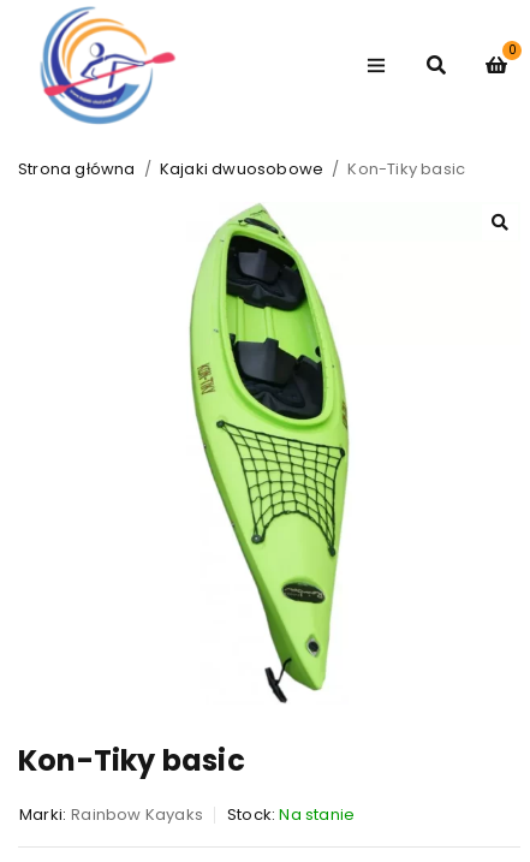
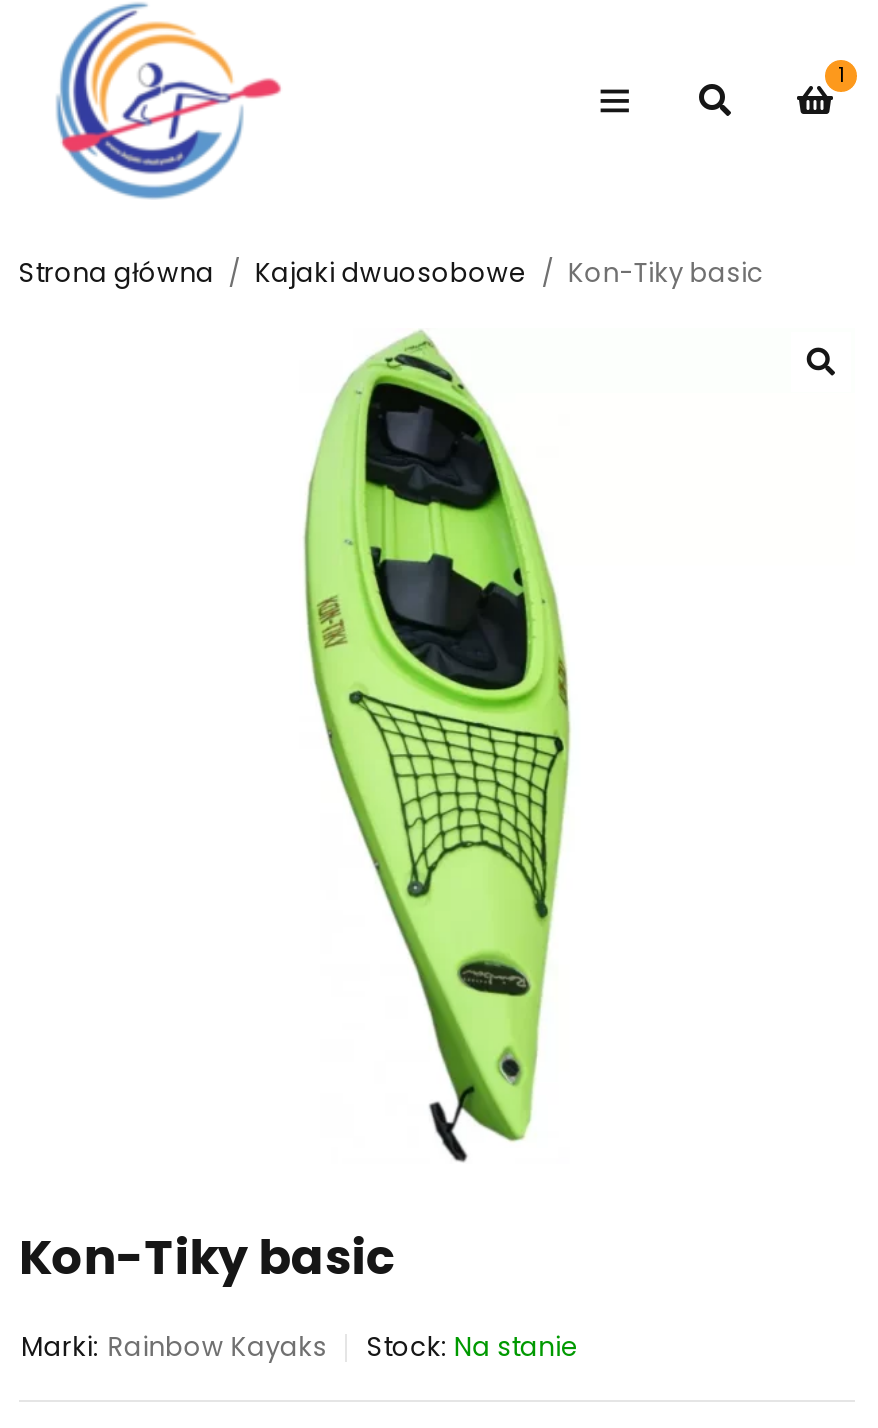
- 0
+ 1
